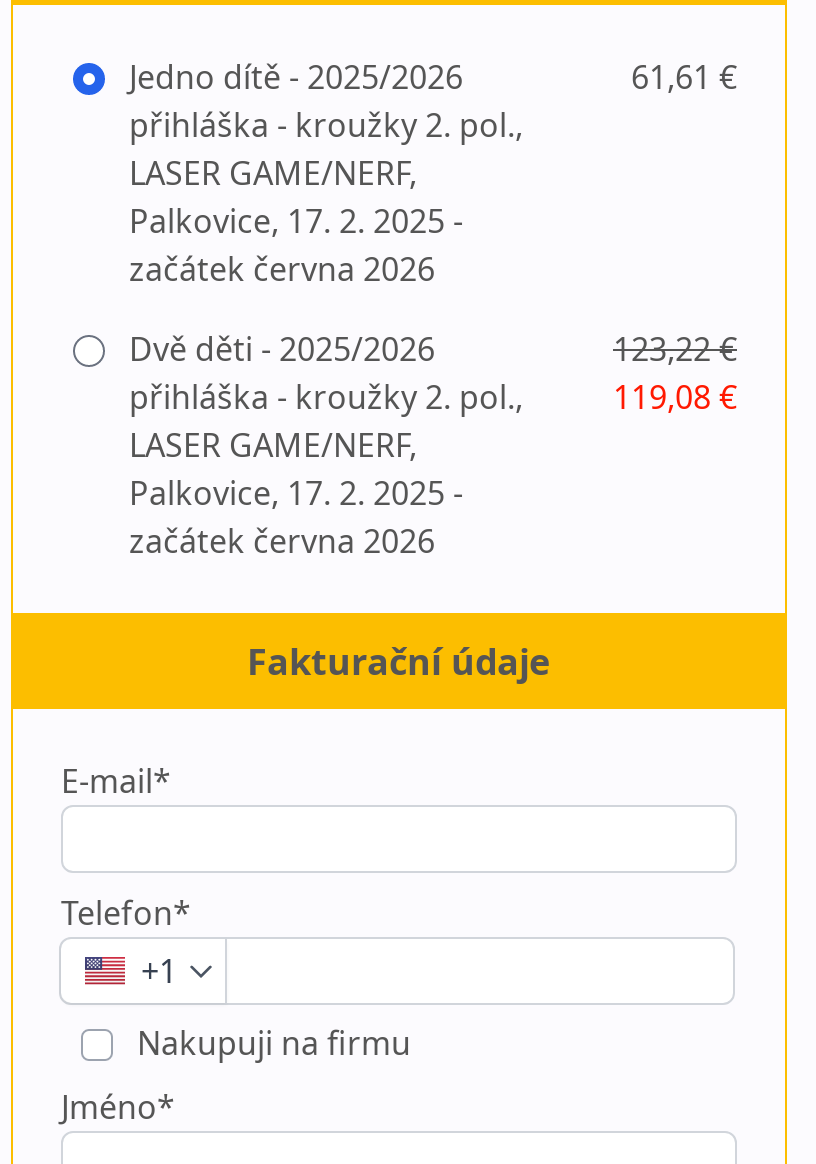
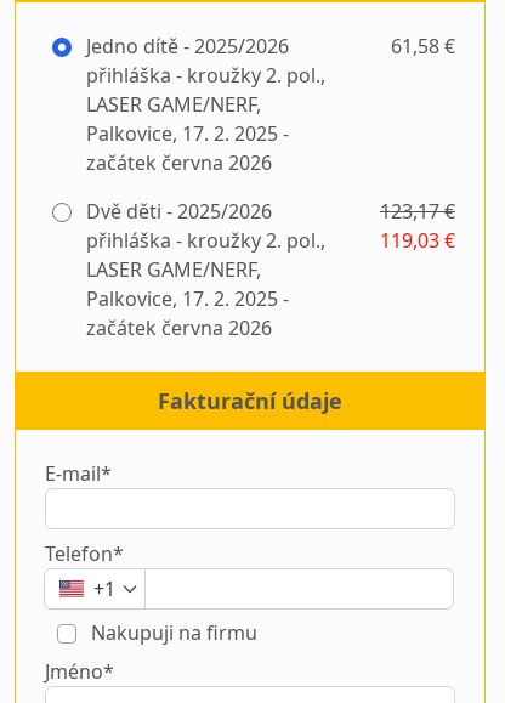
- 61,61 €
+ 61,58 €

- 123,22 €
+ 123,17 €

- 119,08 €
+ 119,03 €
